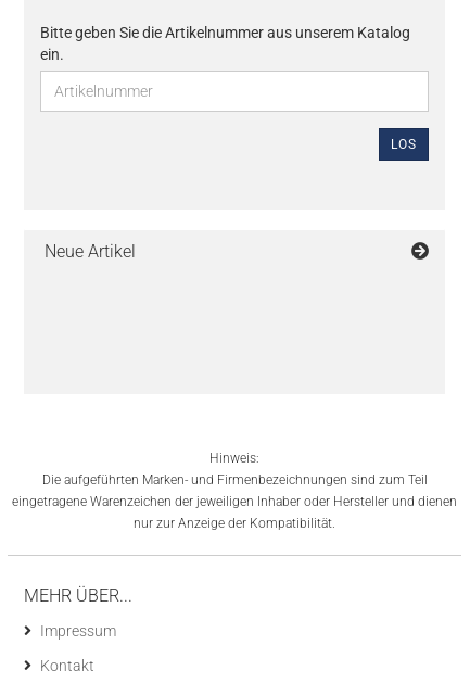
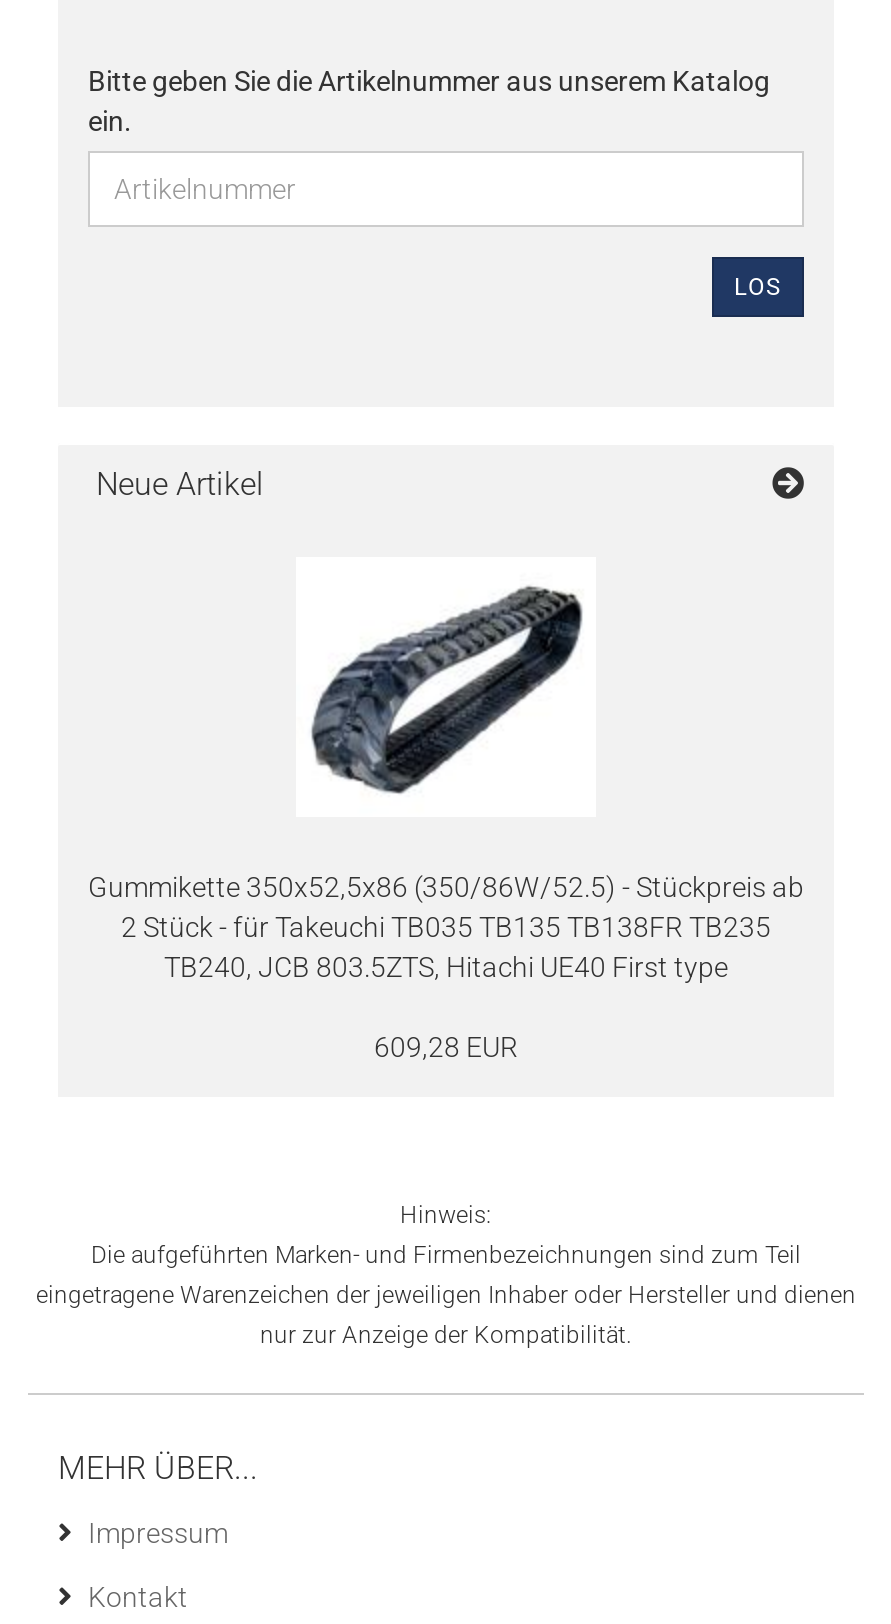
+ [image]
+ Gummikette 350x52,5x86 (350/86W/52.5) - Stückpreis ab
+ 2 Stück - für Takeuchi TB035 TB135 TB138FR TB235
+ TB240, JCB 803.5ZTS, Hitachi UE40 First type
+ 609,28 EUR
